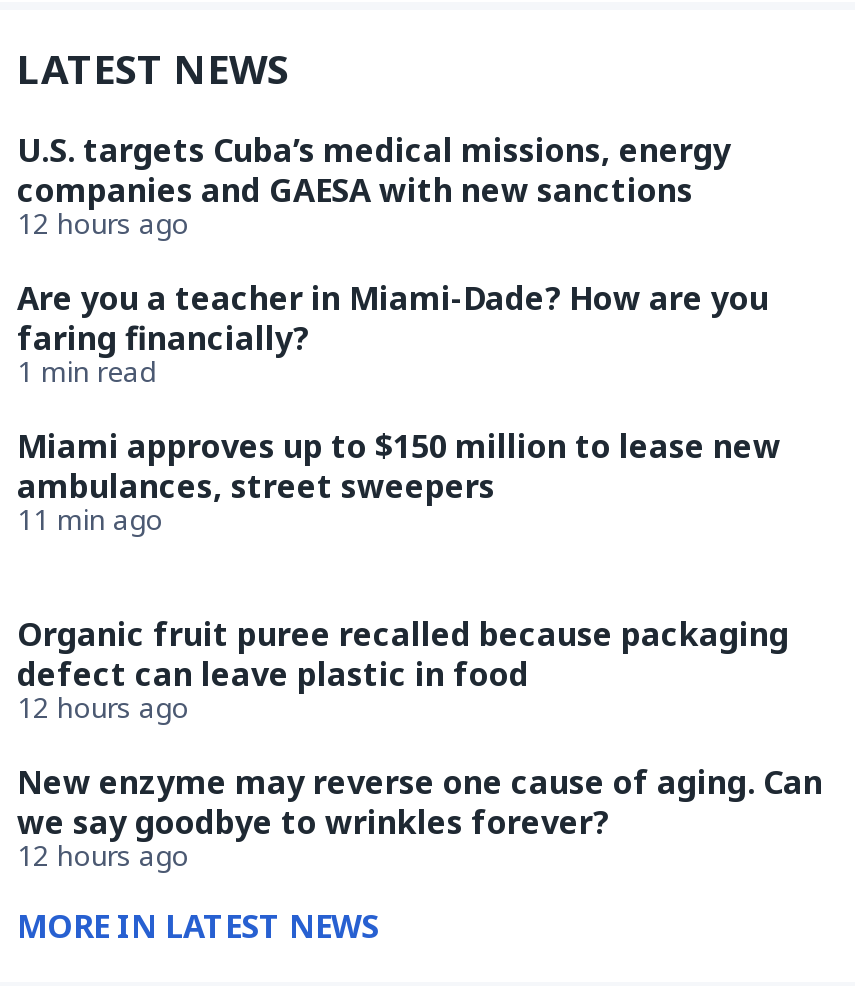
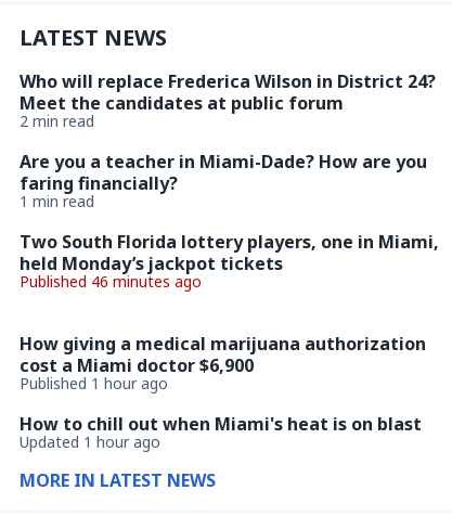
- U.S. targets Cuba’s medical missions, energy
- companies and GAESA with new sanctions
- 12 hours ago
+ Who will replace Frederica Wilson in District 24?
+ Meet the candidates at public forum
+ 2 min read

- Miami approves up to $150 million to lease new
- ambulances, street sweepers
- 11 min ago
+ Two South Florida lottery players, one in Miami,
+ held Monday’s jackpot tickets
+ Published 46 minutes ago

- Organic fruit puree recalled because packaging
- defect can leave plastic in food
- 12 hours ago
+ How giving a medical marijuana authorization
+ cost a Miami doctor $6,900
+ Published 1 hour ago

- New enzyme may reverse one cause of aging. Can
- we say goodbye to wrinkles forever?
- 12 hours ago
+ How to chill out when Miami's heat is on blast
+ Updated 1 hour ago
